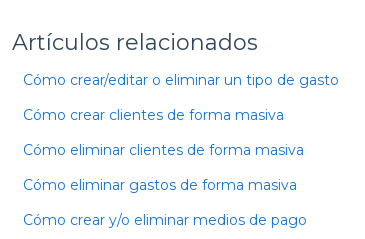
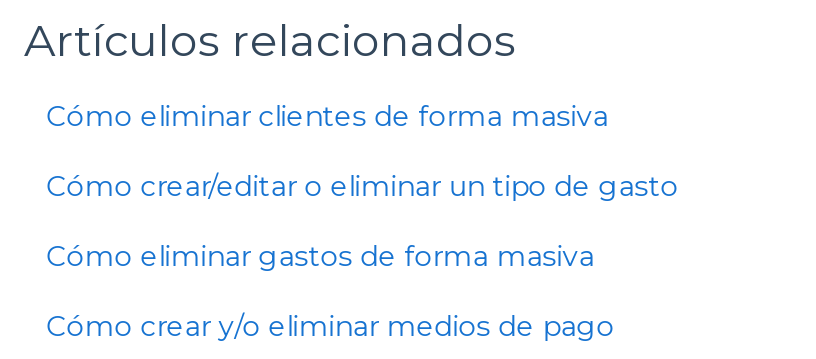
moved down: Cómo crear/editar o eliminar un tipo de gasto

- Cómo crear clientes de forma masiva

moved up: Cómo eliminar clientes de forma masiva
